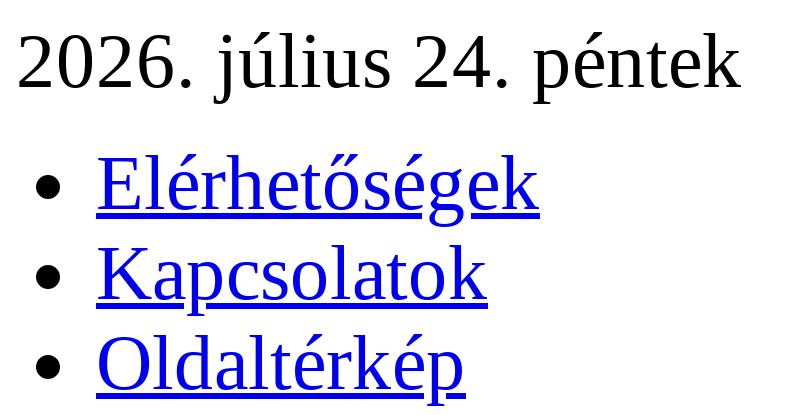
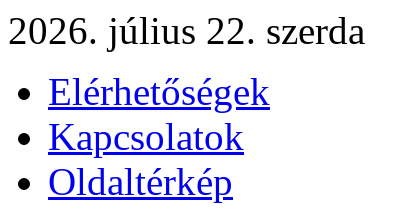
- 2026. július 24. péntek
+ 2026. július 22. szerda
